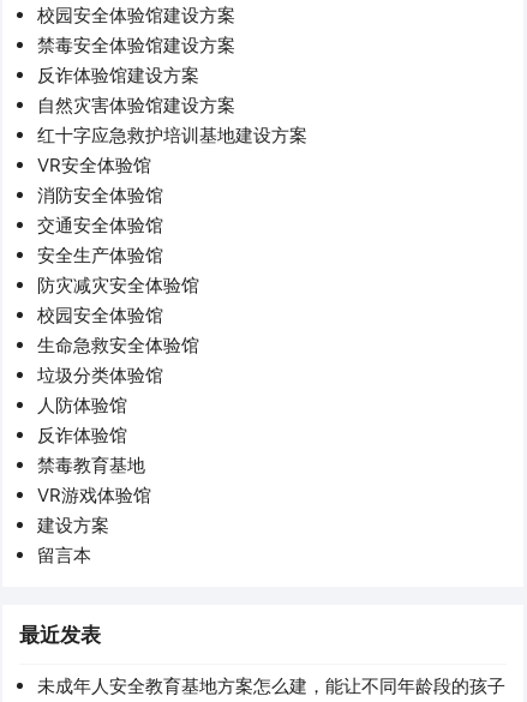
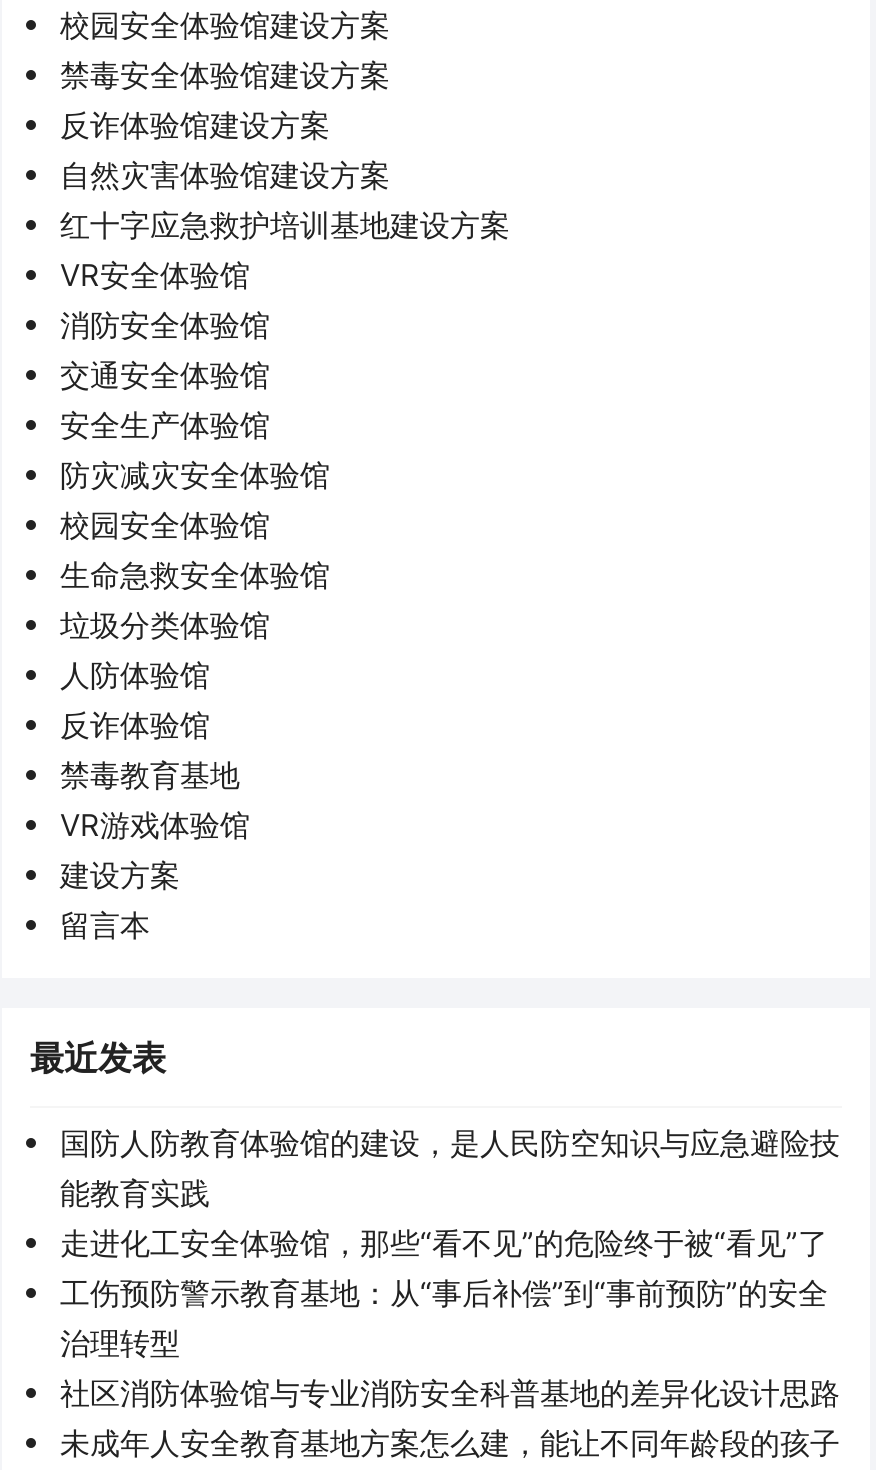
+ 国防人防教育体验馆的建设，是人民防空知识与应急避险技
+ 能教育实践
+ 走进化工安全体验馆，那些“看不见”的危险终于被“看见”了
+ 工伤预防警示教育基地：从“事后补偿”到“事前预防”的安全
+ 治理转型
+ 社区消防体验馆与专业消防安全科普基地的差异化设计思路
